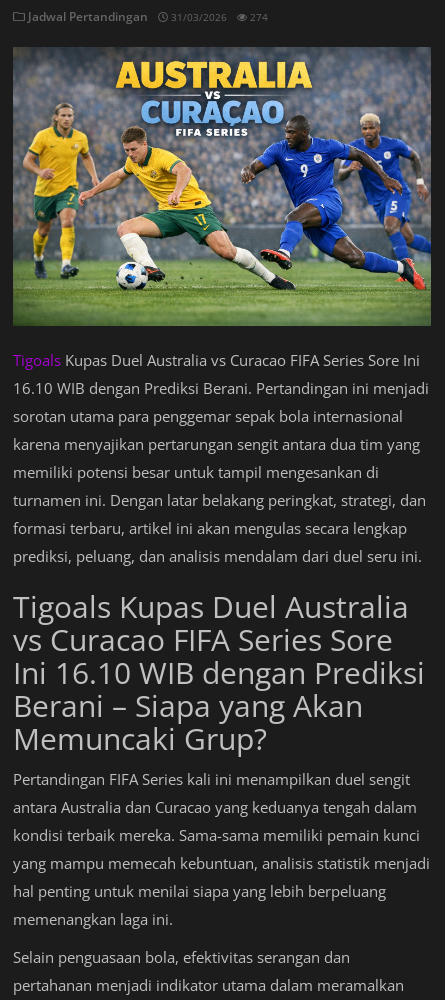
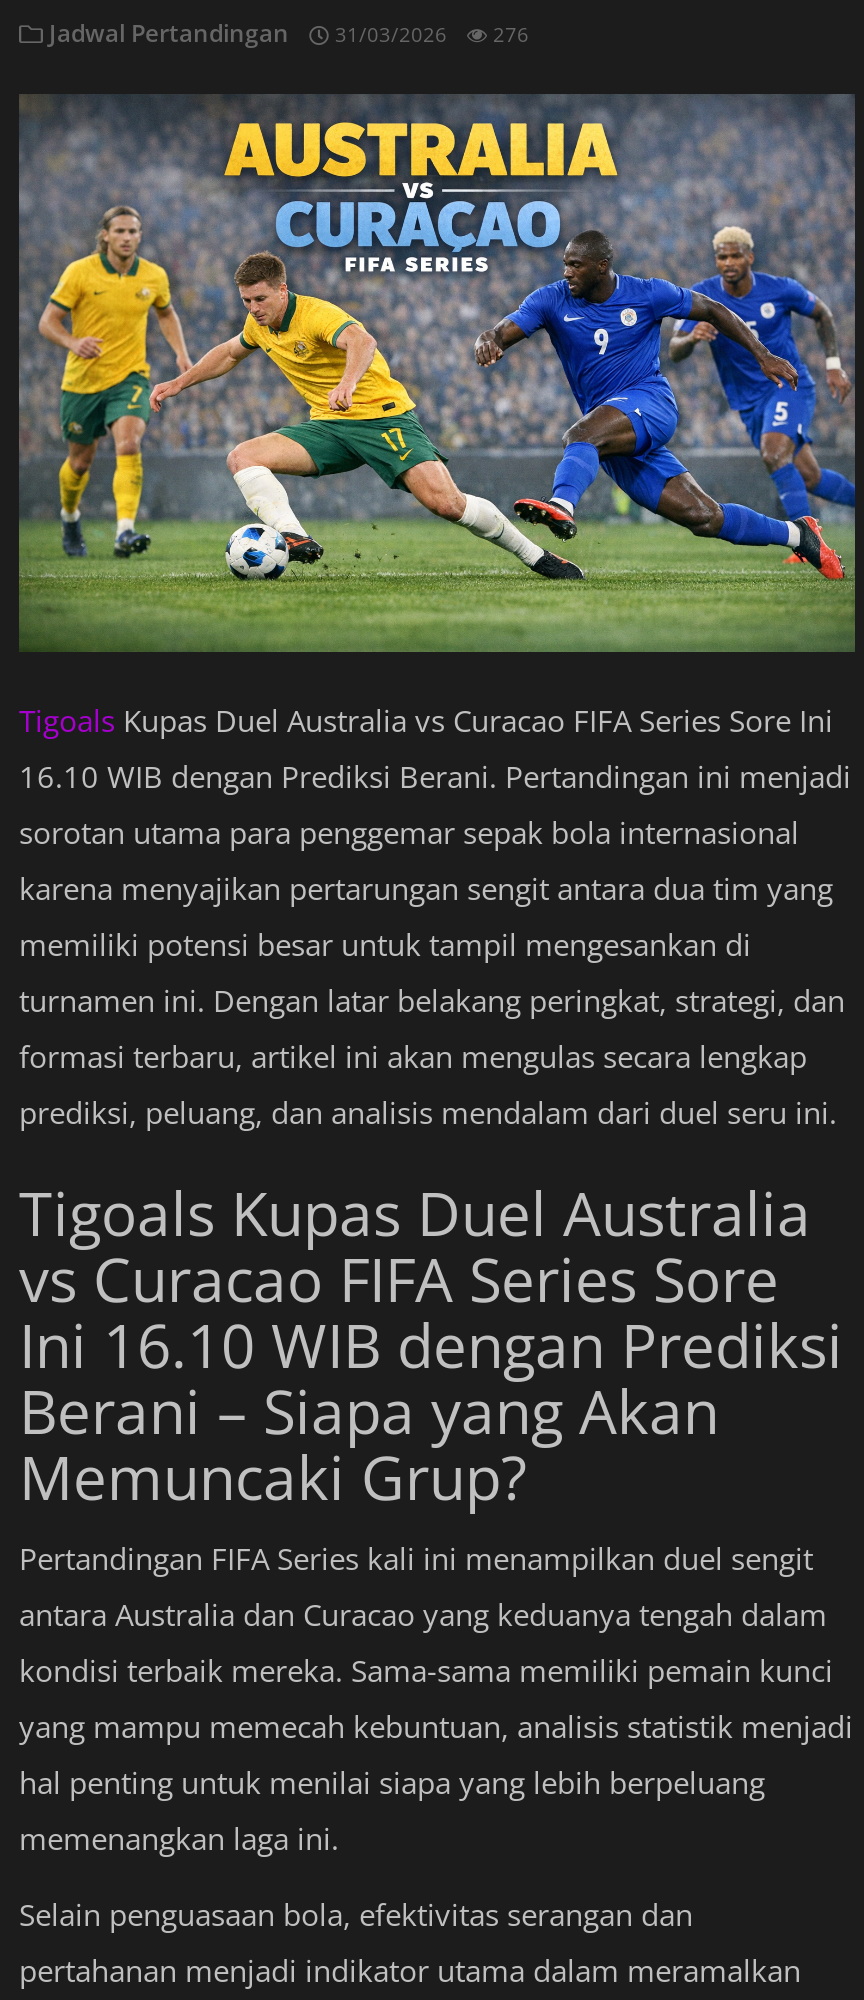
- Jadwal Pertandingan 31/03/2026 274
+ Jadwal Pertandingan 31/03/2026 276
